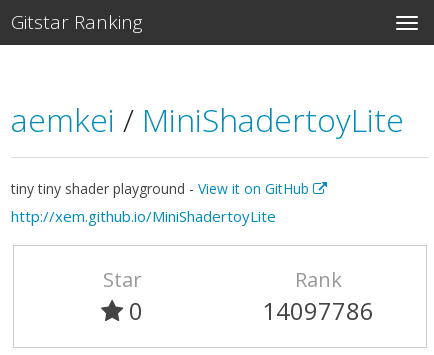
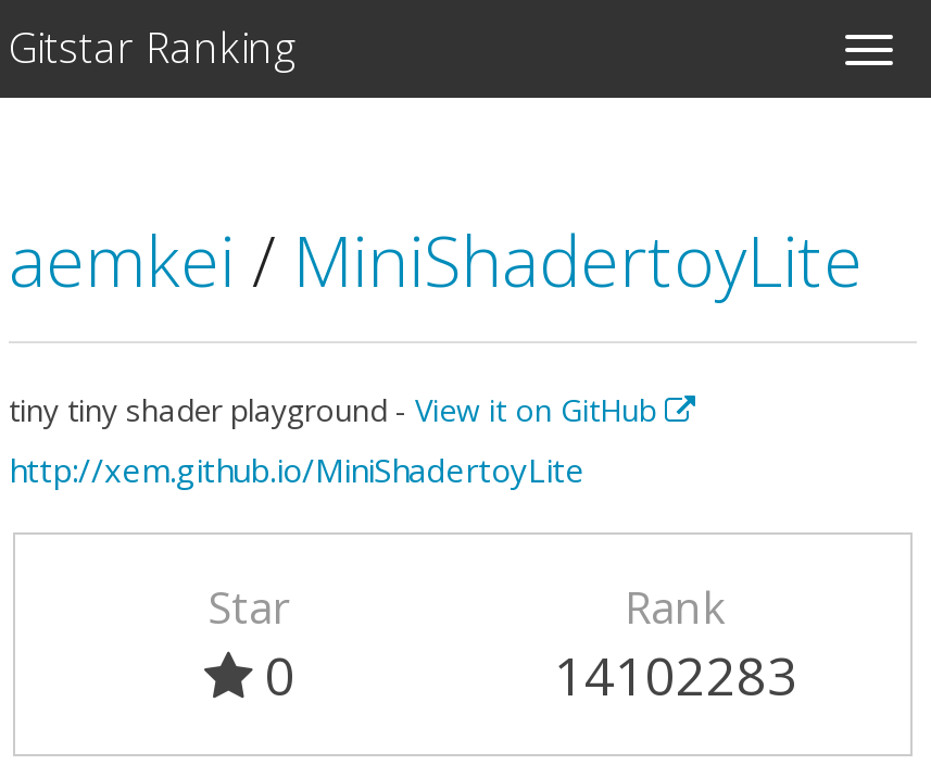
- 14097786
+ 14102283
